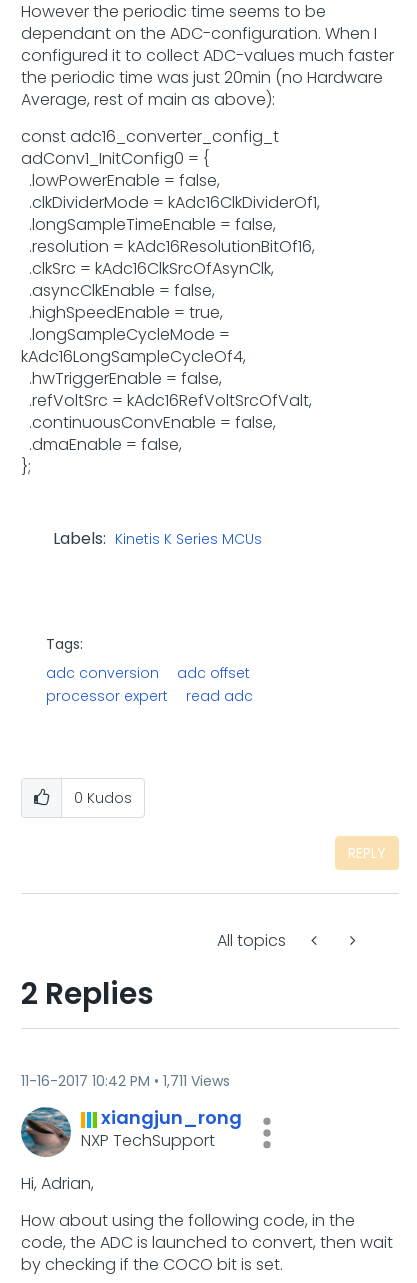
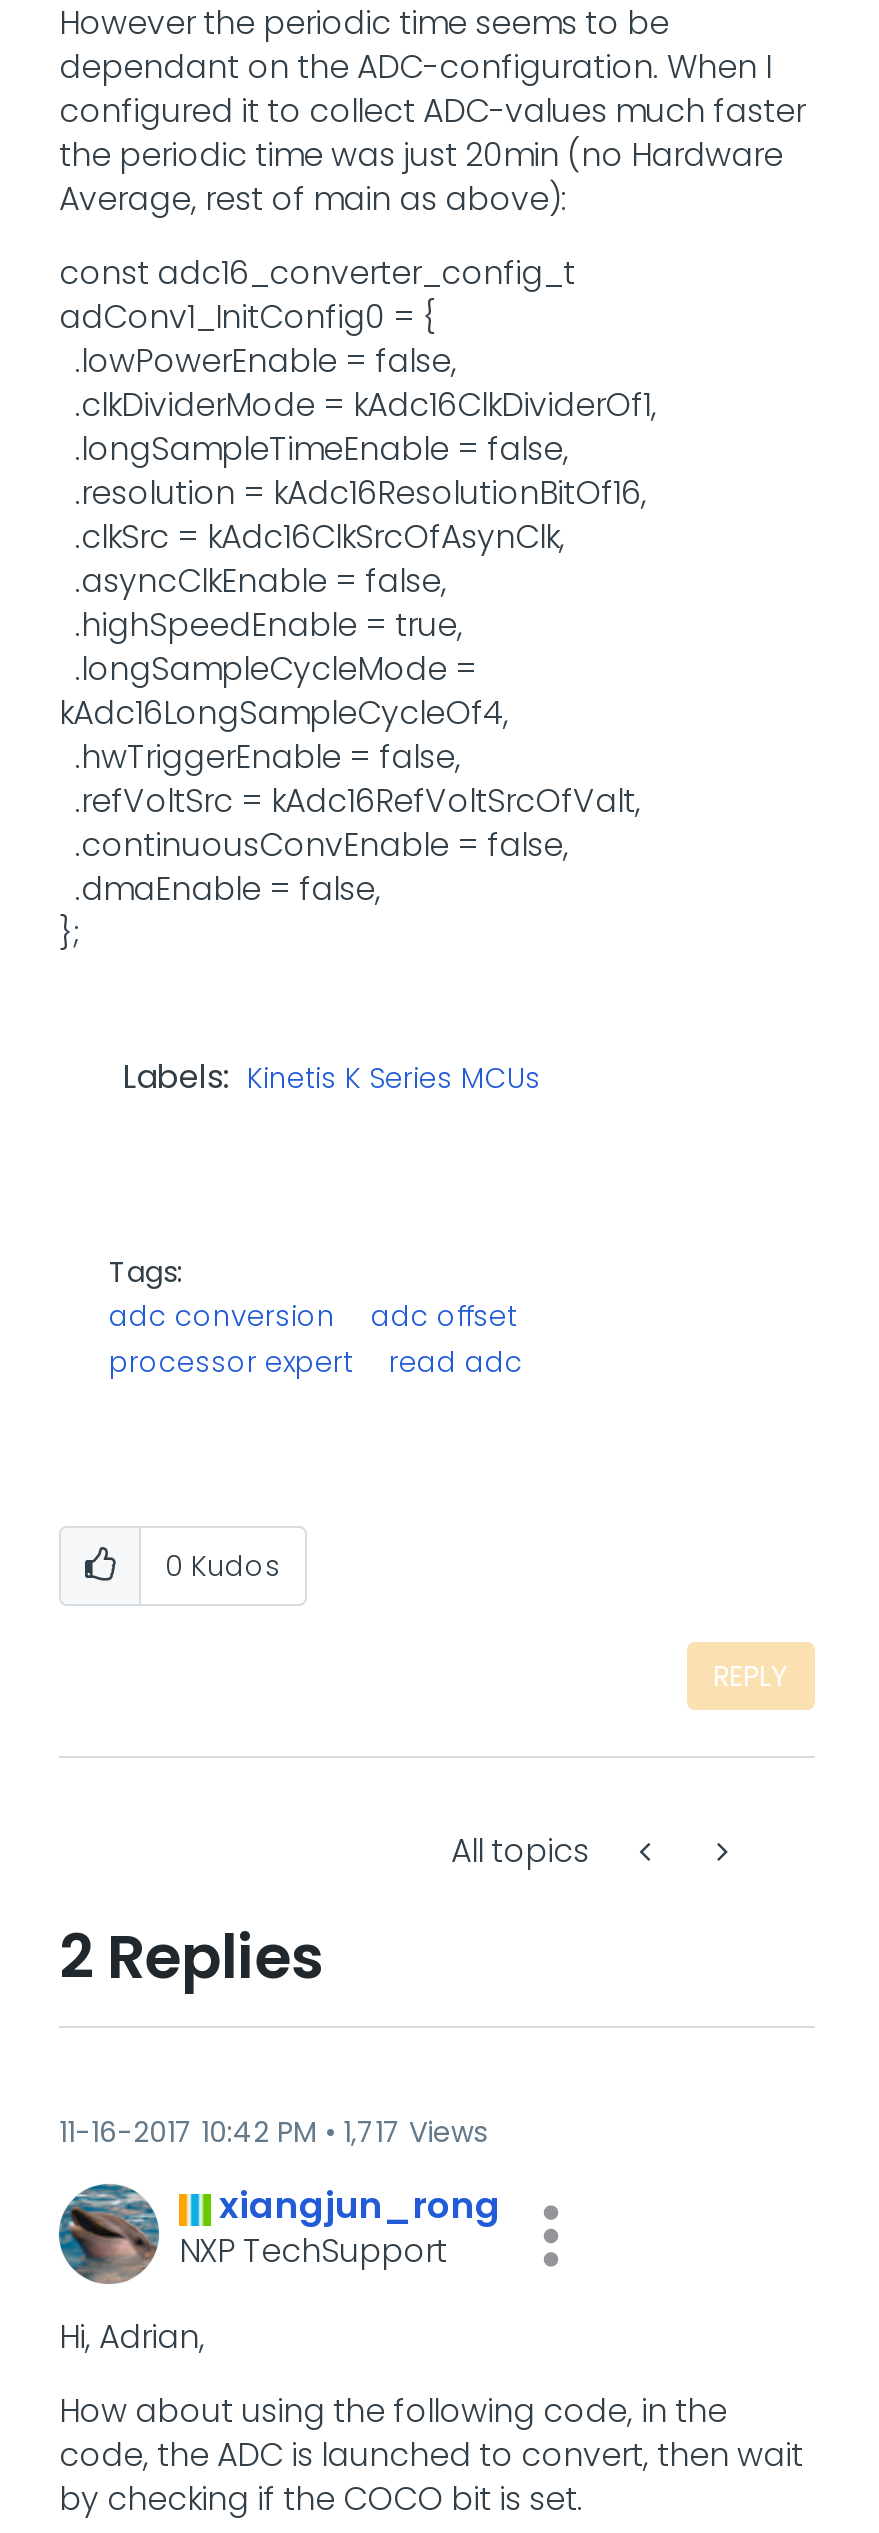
- 11-16-2017 10:42 PM 1,711 Views
+ 11-16-2017 10:42 PM 1,717 Views
